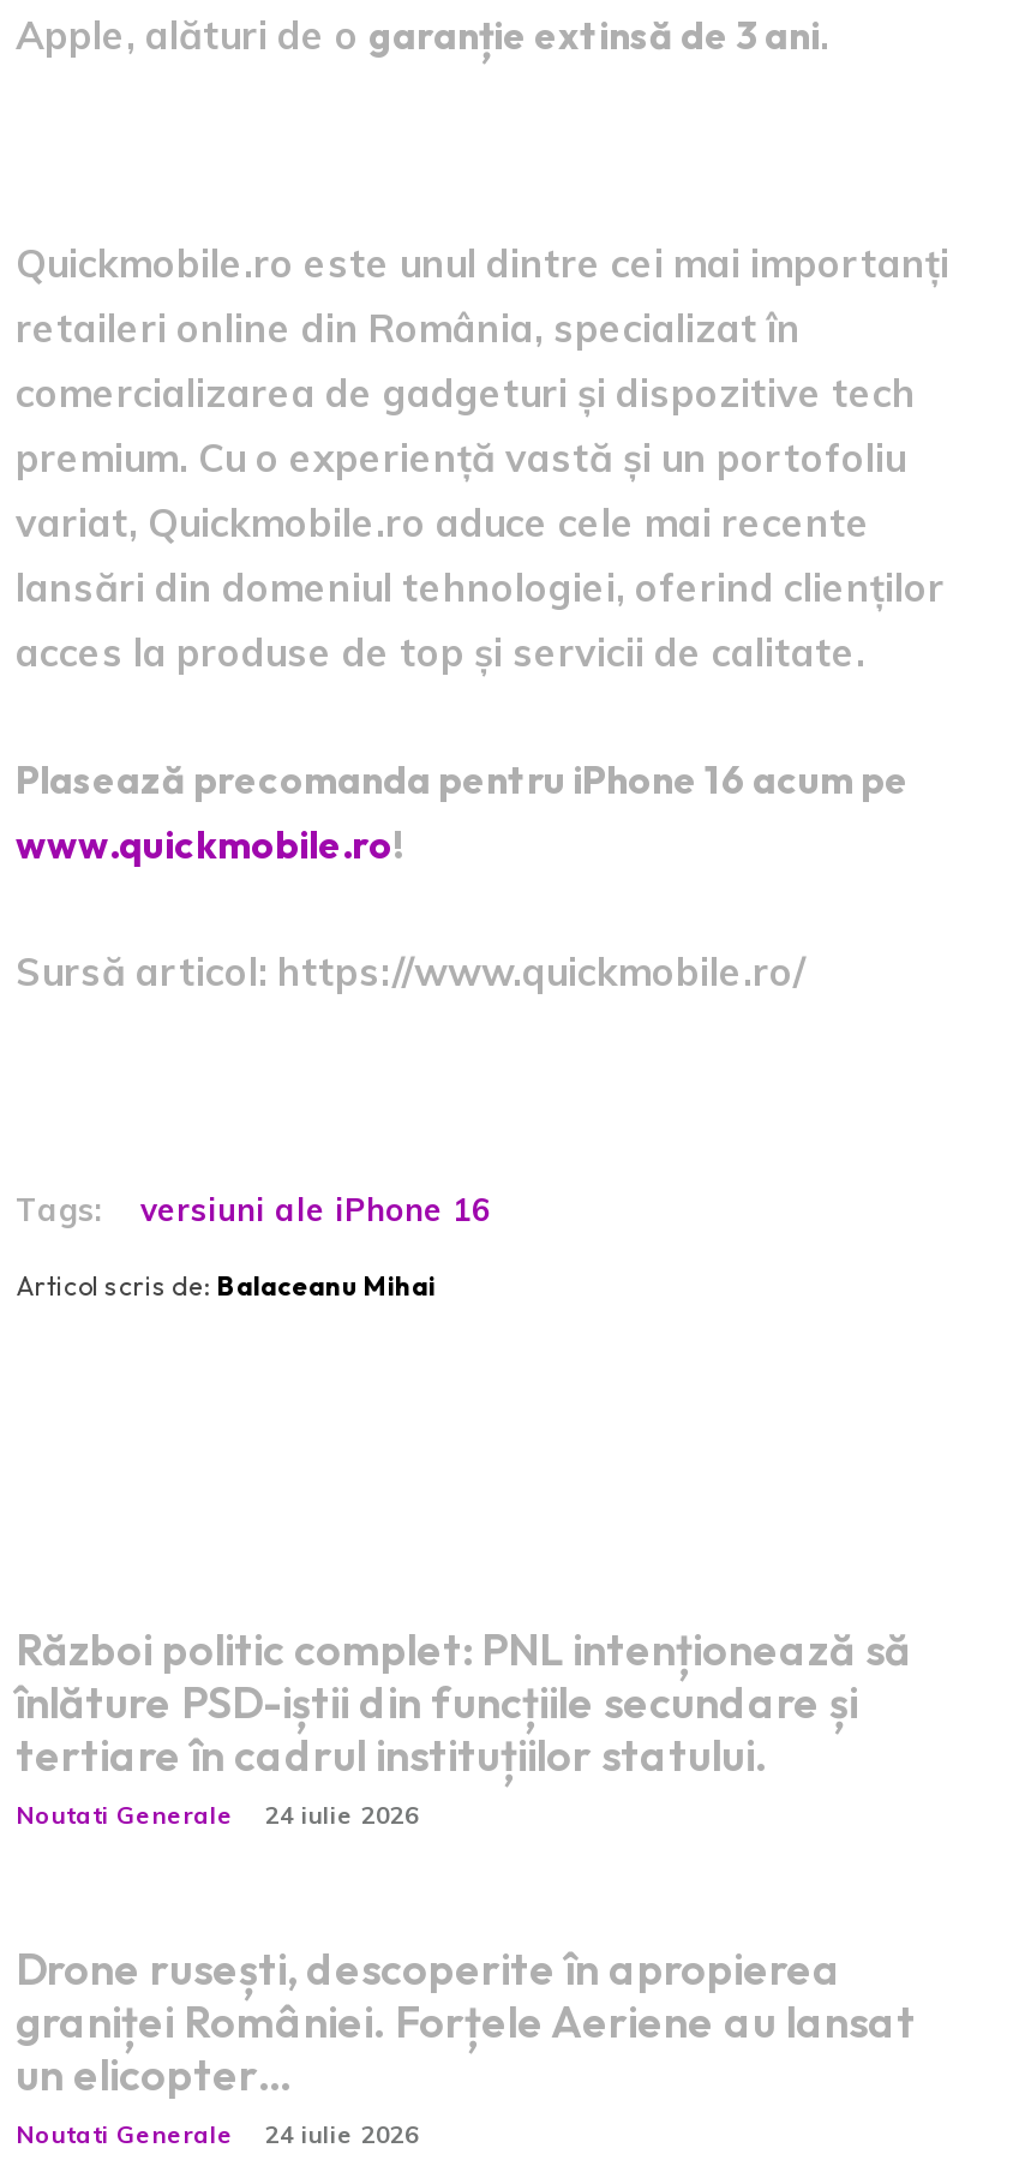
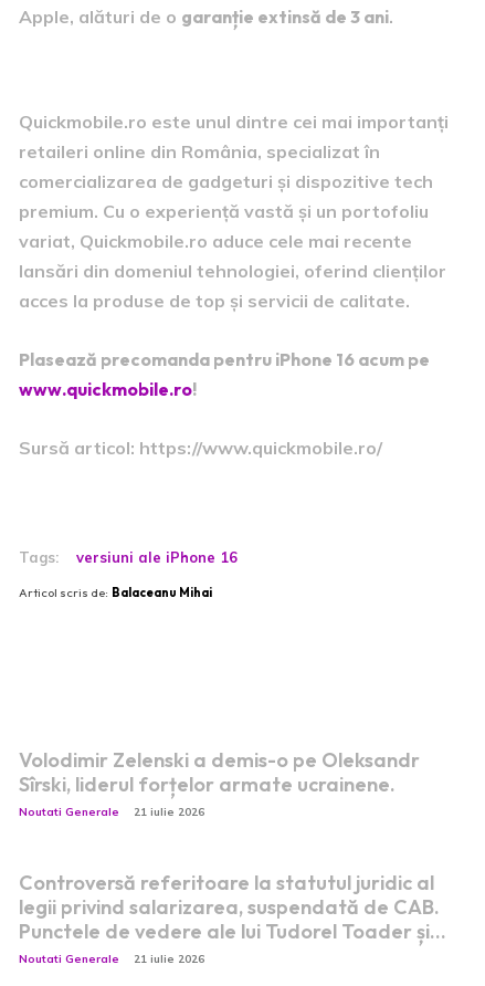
- Război politic complet: PNL intenționează să
- înlăture PSD-iștii din funcțiile secundare și
- tertiare în cadrul instituțiilor statului.
+ Volodimir Zelenski a demis-o pe Oleksandr
+ Sîrski, liderul forțelor armate ucrainene.

- Noutati Generale 24 iulie 2026
+ Noutati Generale 21 iulie 2026

- Drone rusești, descoperite în apropierea
- graniței României. Forțele Aeriene au lansat
- un elicopter…
+ Controversă referitoare la statutul juridic al
+ legii privind salarizarea, suspendată de CAB.
+ Punctele de vedere ale lui Tudorel Toader și…

- Noutati Generale 24 iulie 2026
+ Noutati Generale 21 iulie 2026
